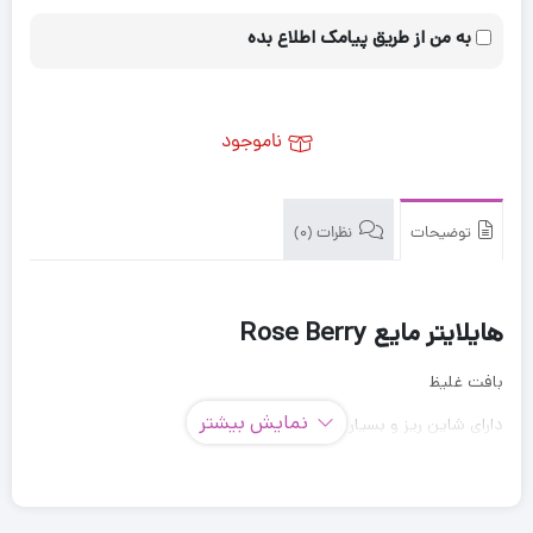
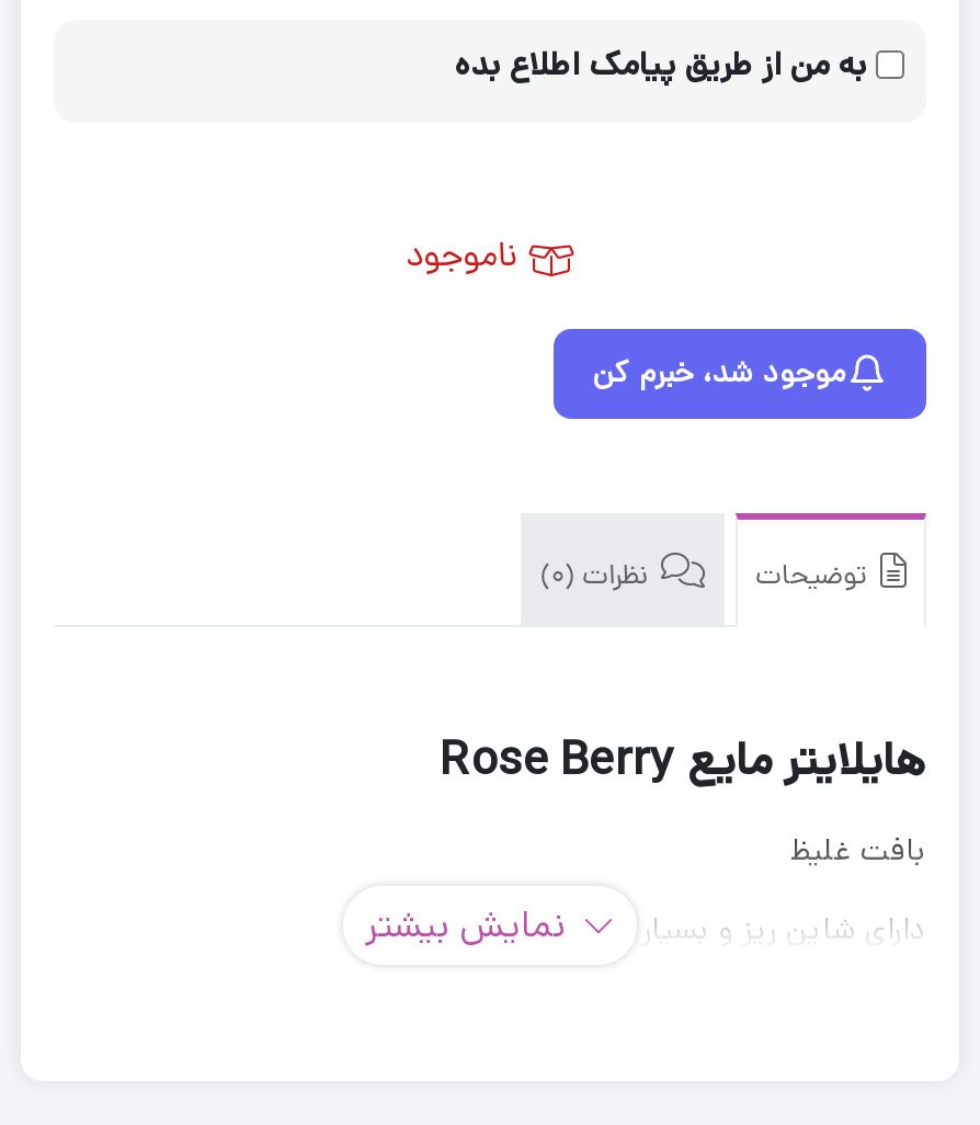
+ موجود شد، خبرم کن
